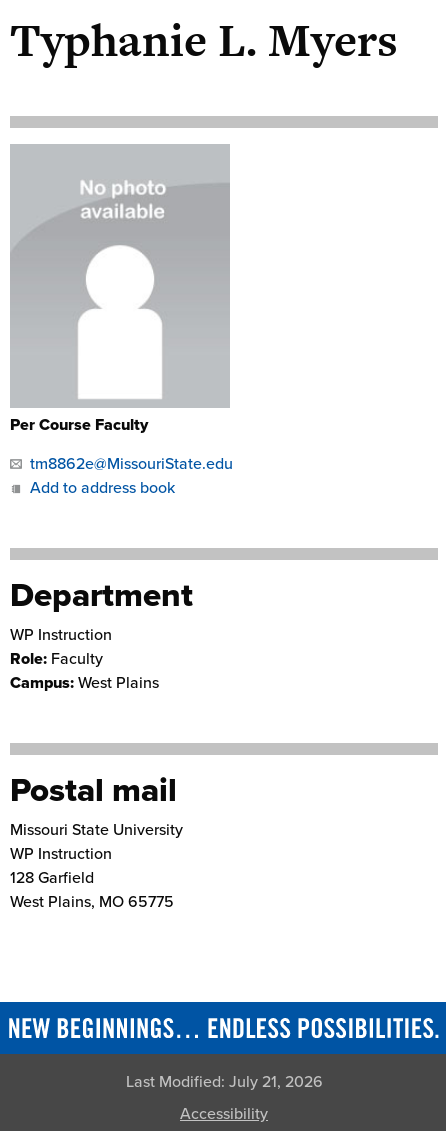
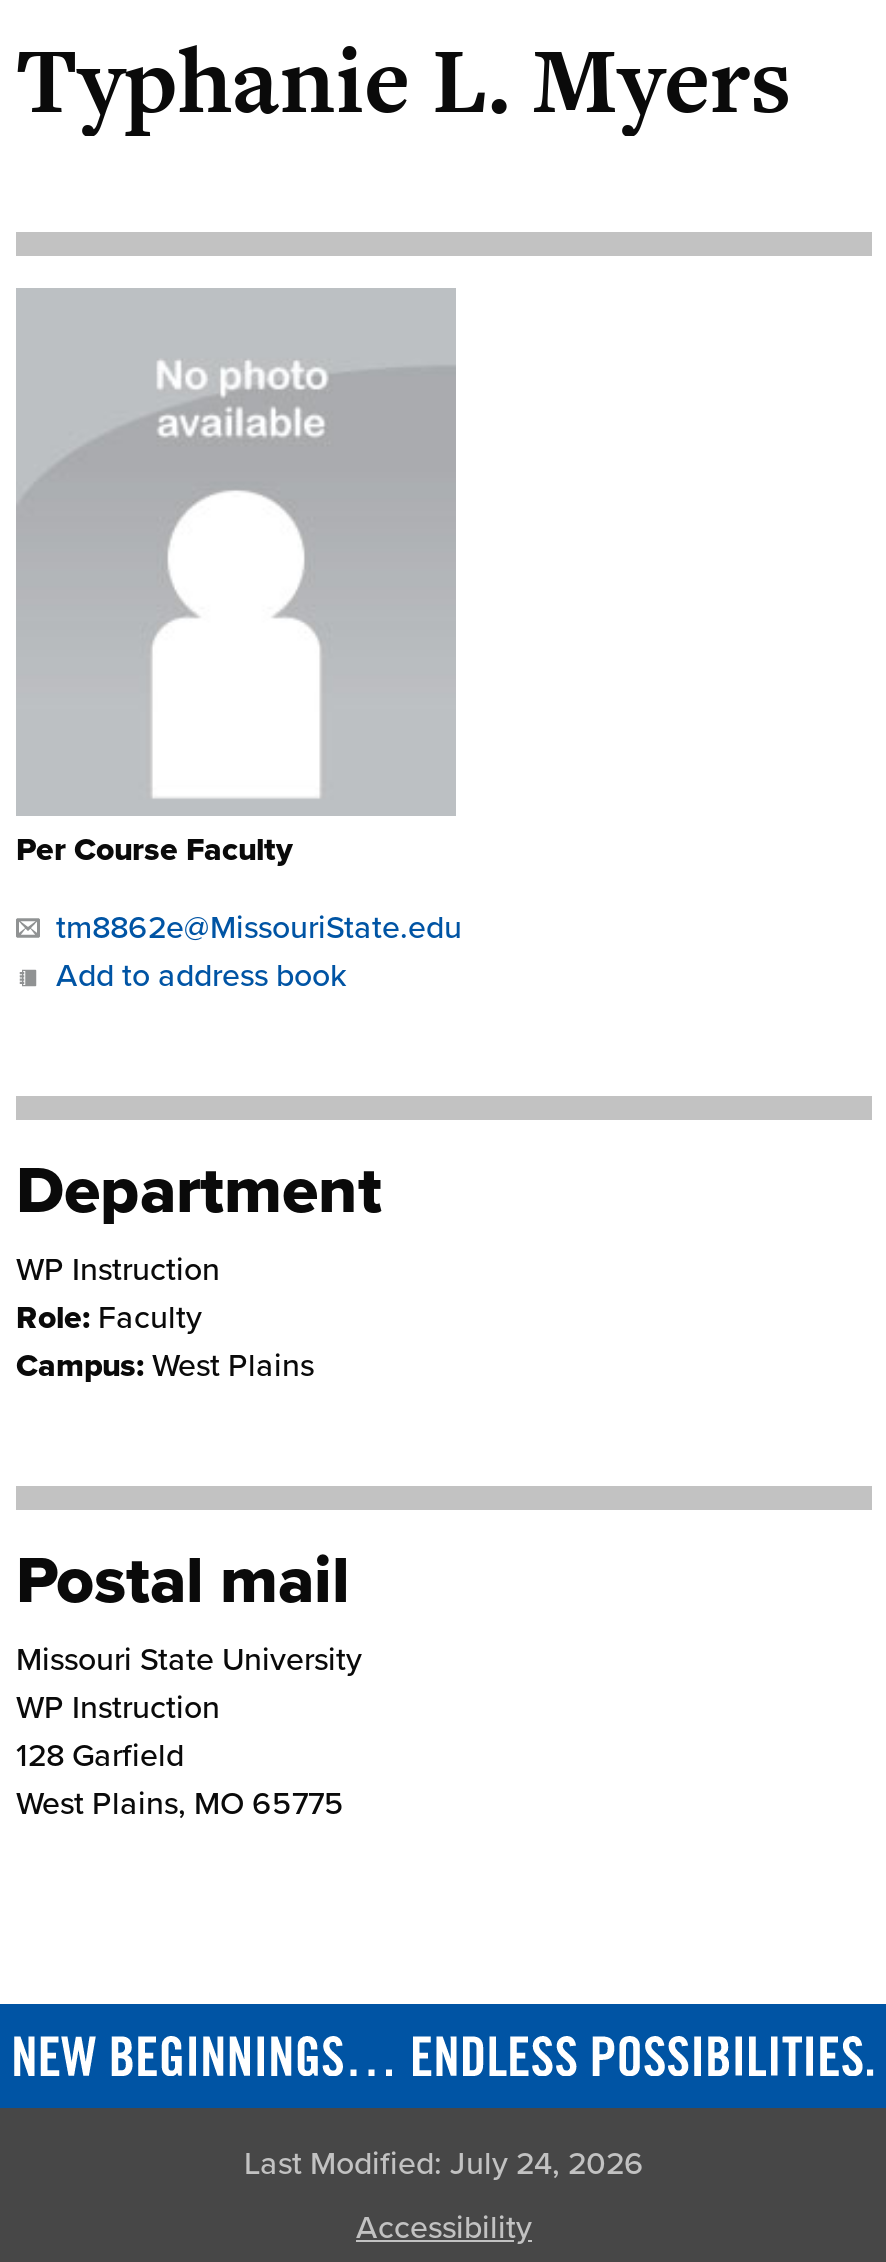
- Last Modified: July 21, 2026
+ Last Modified: July 24, 2026
